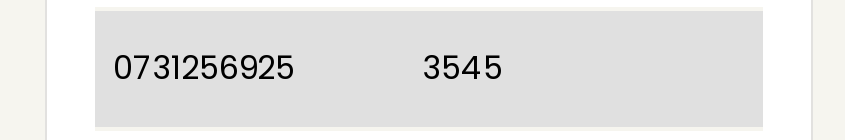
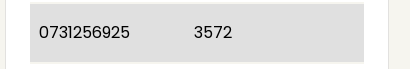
- 3545
+ 3572
